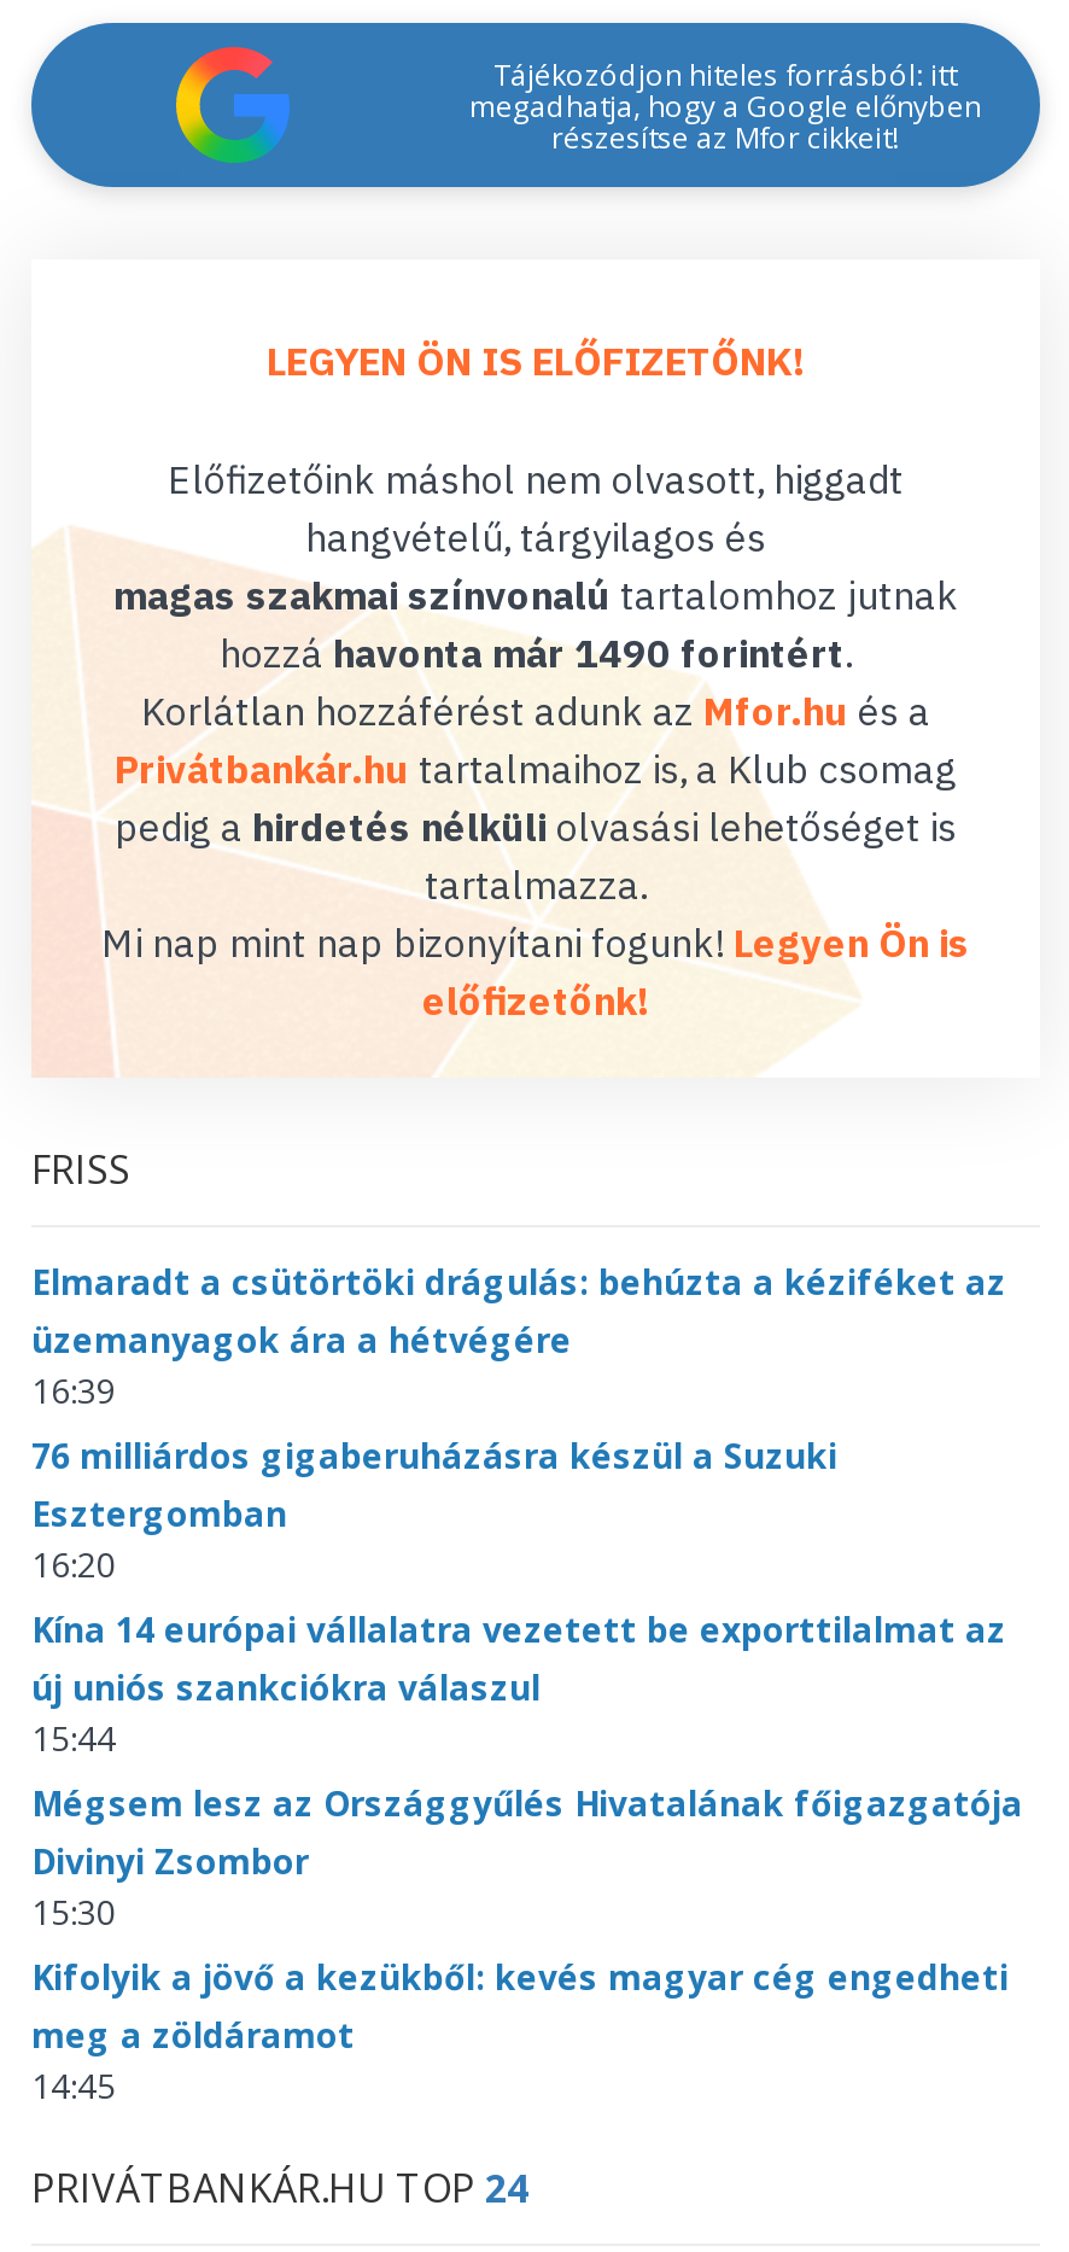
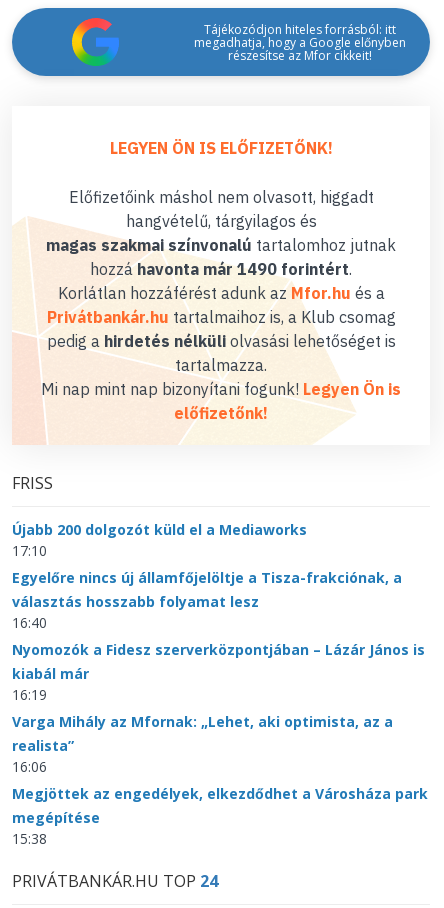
- Elmaradt a csütörtöki drágulás: behúzta a kéziféket az
- üzemanyagok ára a hétvégére
- 16:39
- 76 milliárdos gigaberuházásra készül a Suzuki
- Esztergomban
- 16:20
- Kína 14 európai vállalatra vezetett be exporttilalmat az
- új uniós szankciókra válaszul
- 15:44
- Mégsem lesz az Országgyűlés Hivatalának főigazgatója
- Divinyi Zsombor
- 15:30
- Kifolyik a jövő a kezükből: kevés magyar cég engedheti
- meg a zöldáramot
- 14:45
+ Újabb 200 dolgozót küld el a Mediaworks
+ 17:10
+ Egyelőre nincs új államfőjelöltje a Tisza-frakciónak, a
+ választás hosszabb folyamat lesz
+ 16:40
+ Nyomozók a Fidesz szerverközpontjában – Lázár János is
+ kiabál már
+ 16:19
+ Varga Mihály az Mfornak: „Lehet, aki optimista, az a
+ realista”
+ 16:06
+ Megjöttek az engedélyek, elkezdődhet a Városháza park
+ megépítése
+ 15:38
